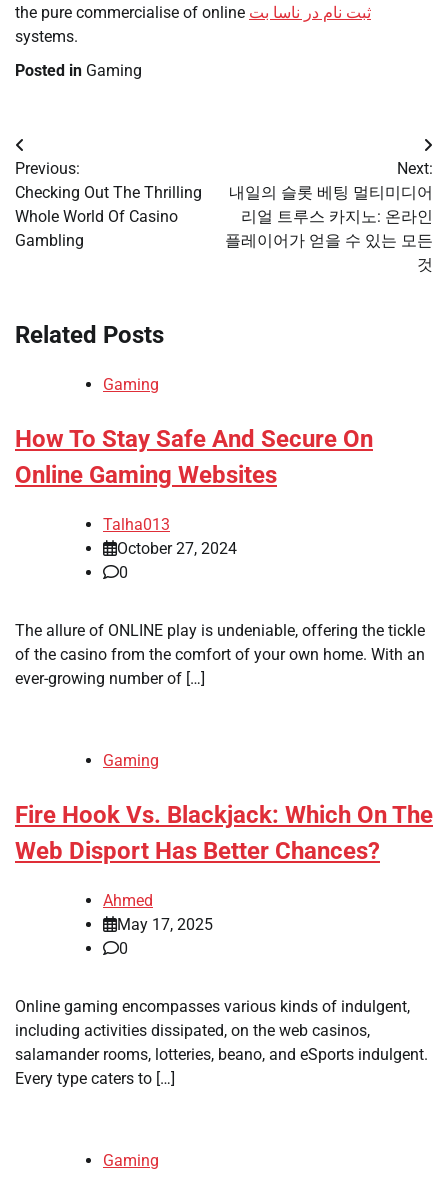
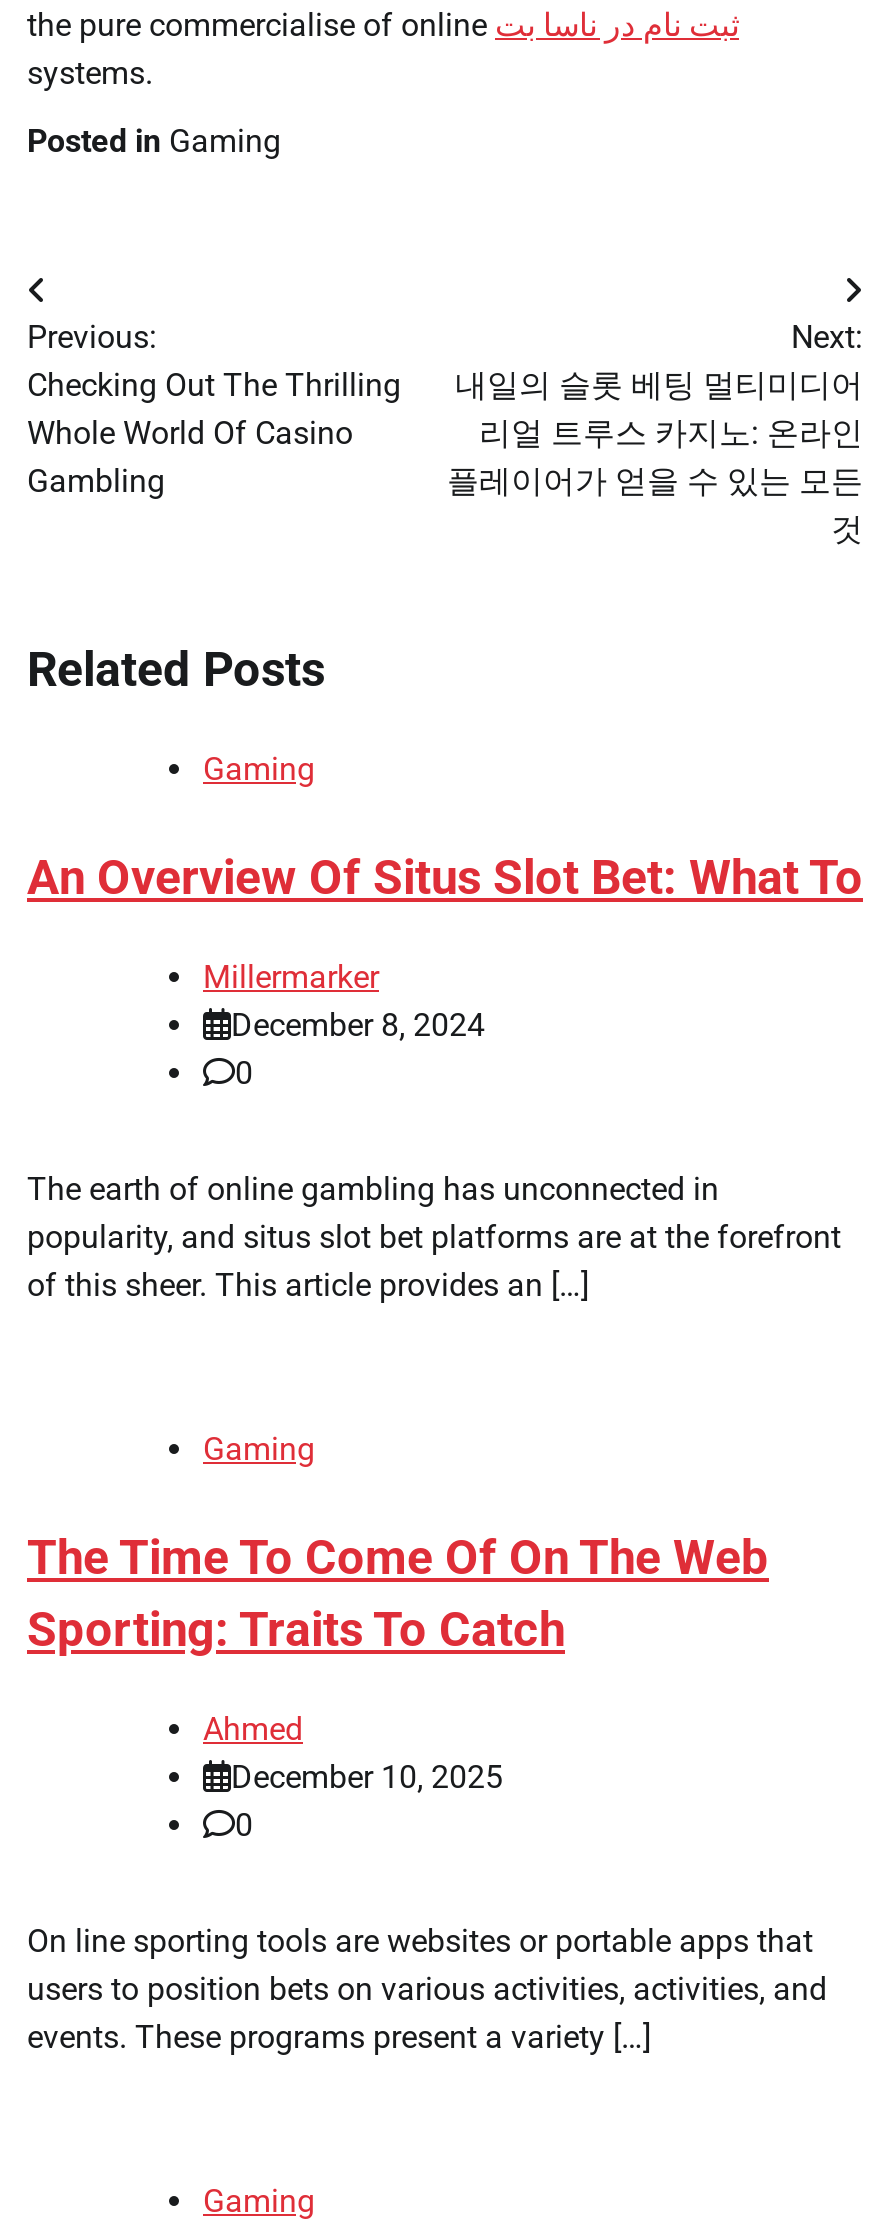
- How To Stay Safe And Secure On
- Online Gaming Websites
+ An Overview Of Situs Slot Bet: What To

- Talha013
- October 27, 2024
+ Millermarker
+ December 8, 2024

- The allure of ONLINE play is undeniable, offering the tickle
- of the casino from the comfort of your own home. With an
- ever-growing number of […]
+ The earth of online gambling has unconnected in
+ popularity, and situs slot bet platforms are at the forefront
+ of this sheer. This article provides an […]

- Fire Hook Vs. Blackjack: Which On The
- Web Disport Has Better Chances?
+ The Time To Come Of On The Web
+ Sporting: Traits To Catch

- May 17, 2025
+ December 10, 2025

- Online gaming encompasses various kinds of indulgent,
- including activities dissipated, on the web casinos,
- salamander rooms, lotteries, beano, and eSports indulgent.
- Every type caters to […]
+ On line sporting tools are websites or portable apps that
+ users to position bets on various activities, activities, and
+ events. These programs present a variety […]
